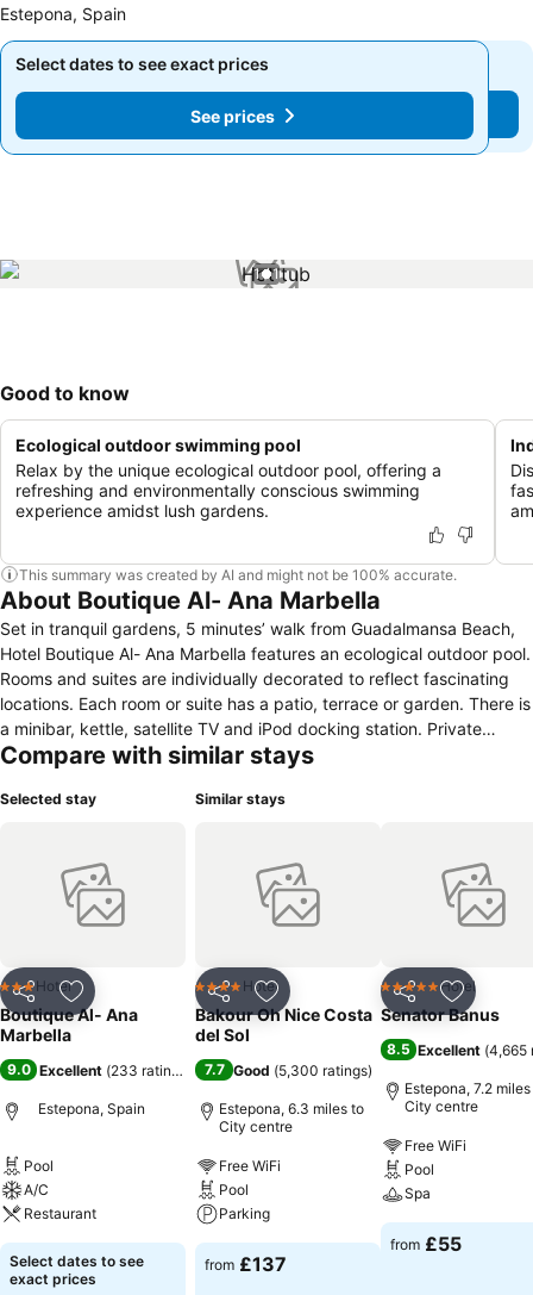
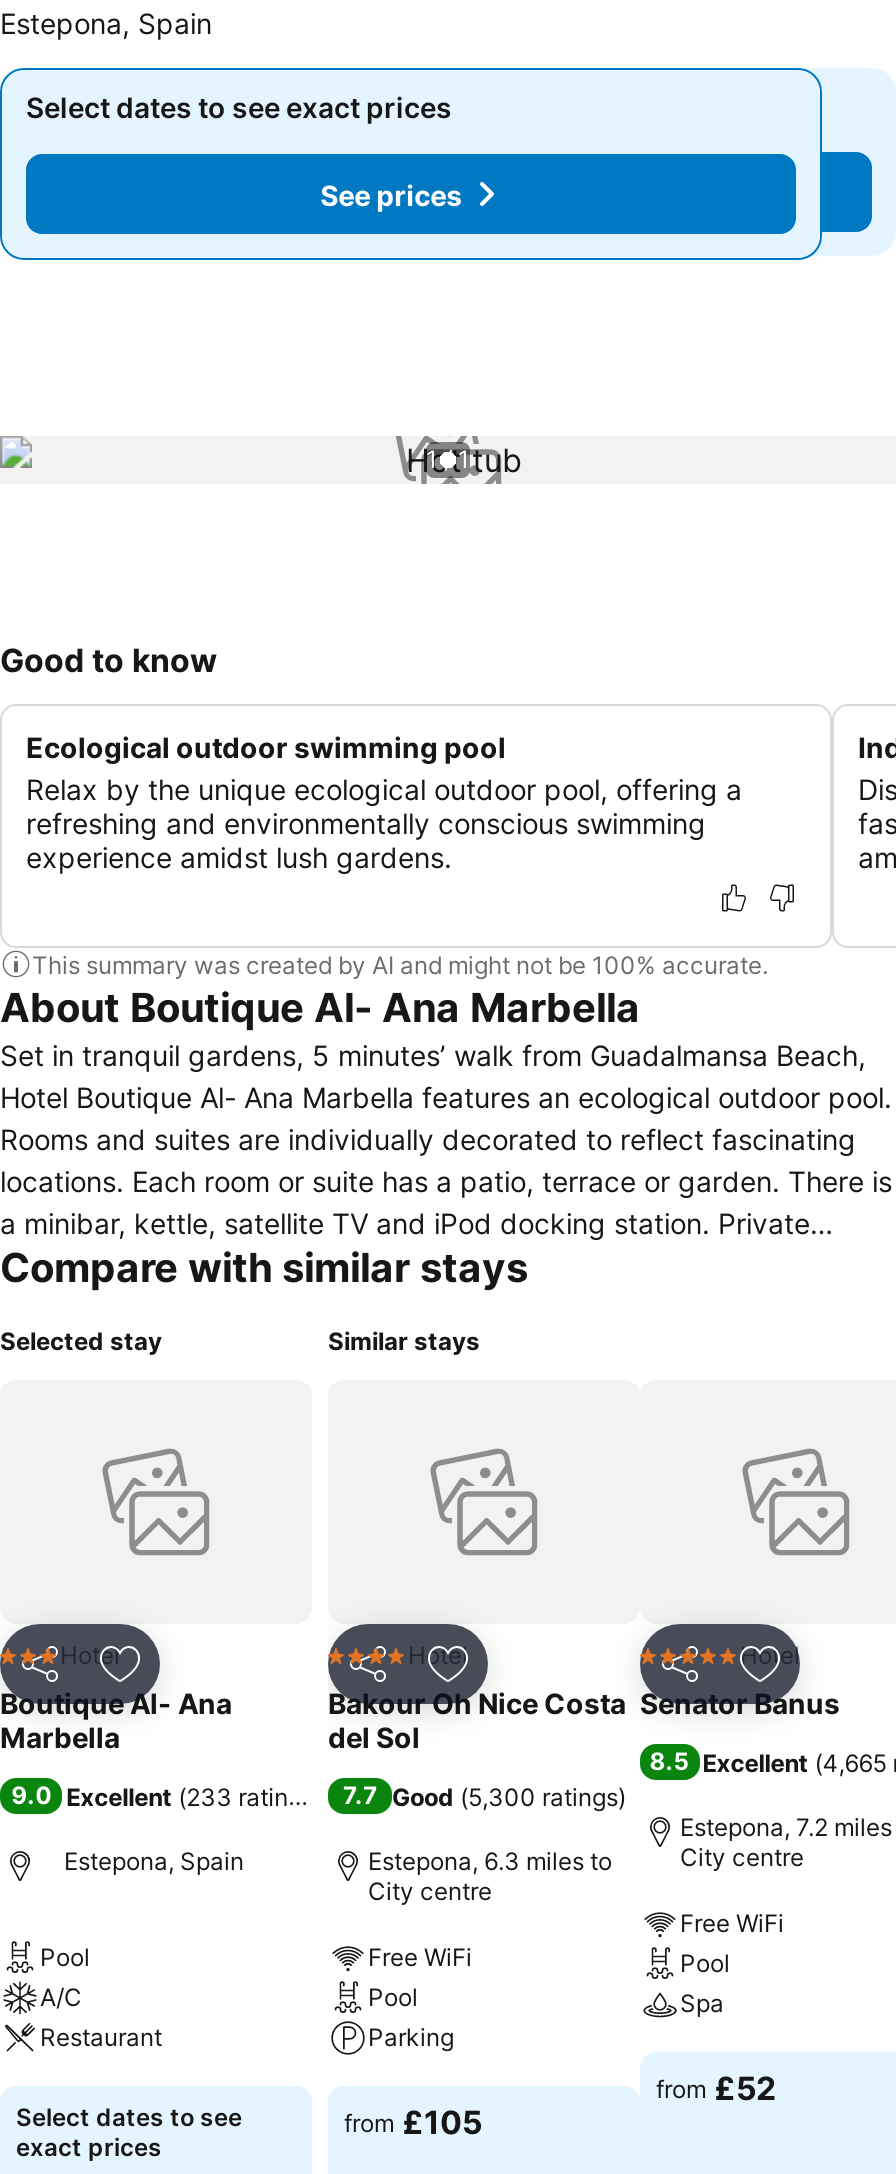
- from £55
+ from £52

- from £137
+ from £105
